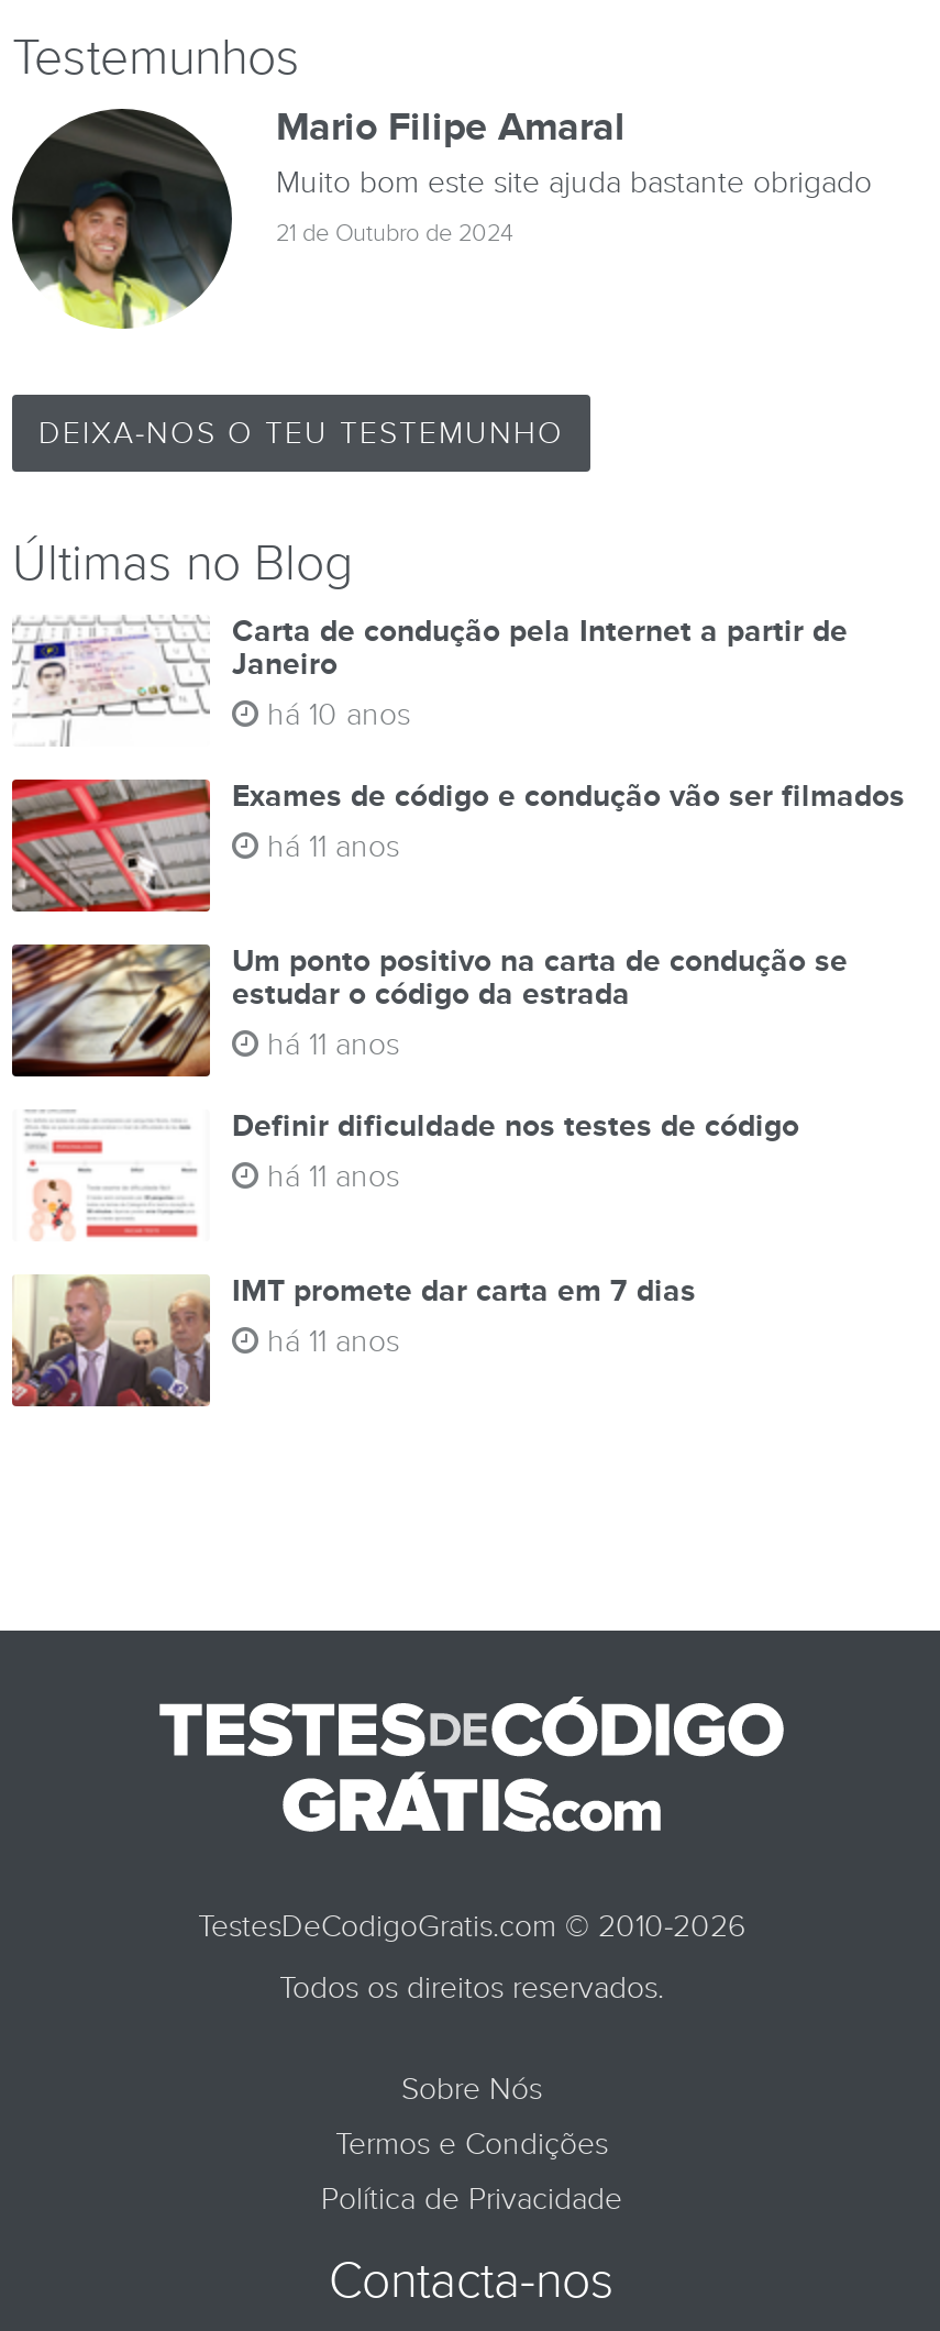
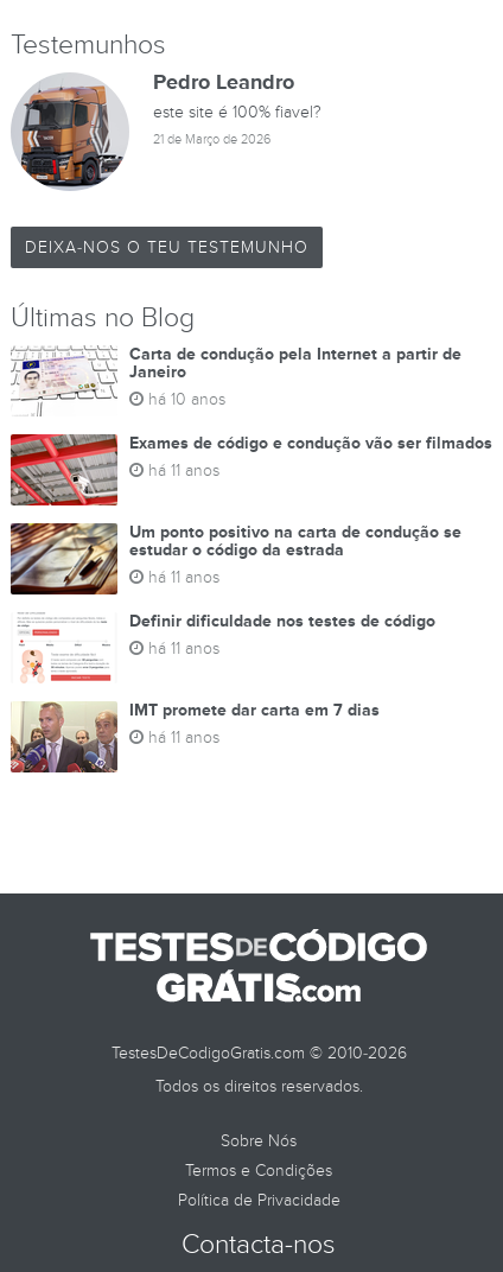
- [image]
- Mario Filipe Amaral
- Muito bom este site ajuda bastante obrigado
+ [image]
+ Pedro Leandro
+ este site é 100% fiavel?

- 21 de Outubro de 2024
+ 21 de Março de 2026
